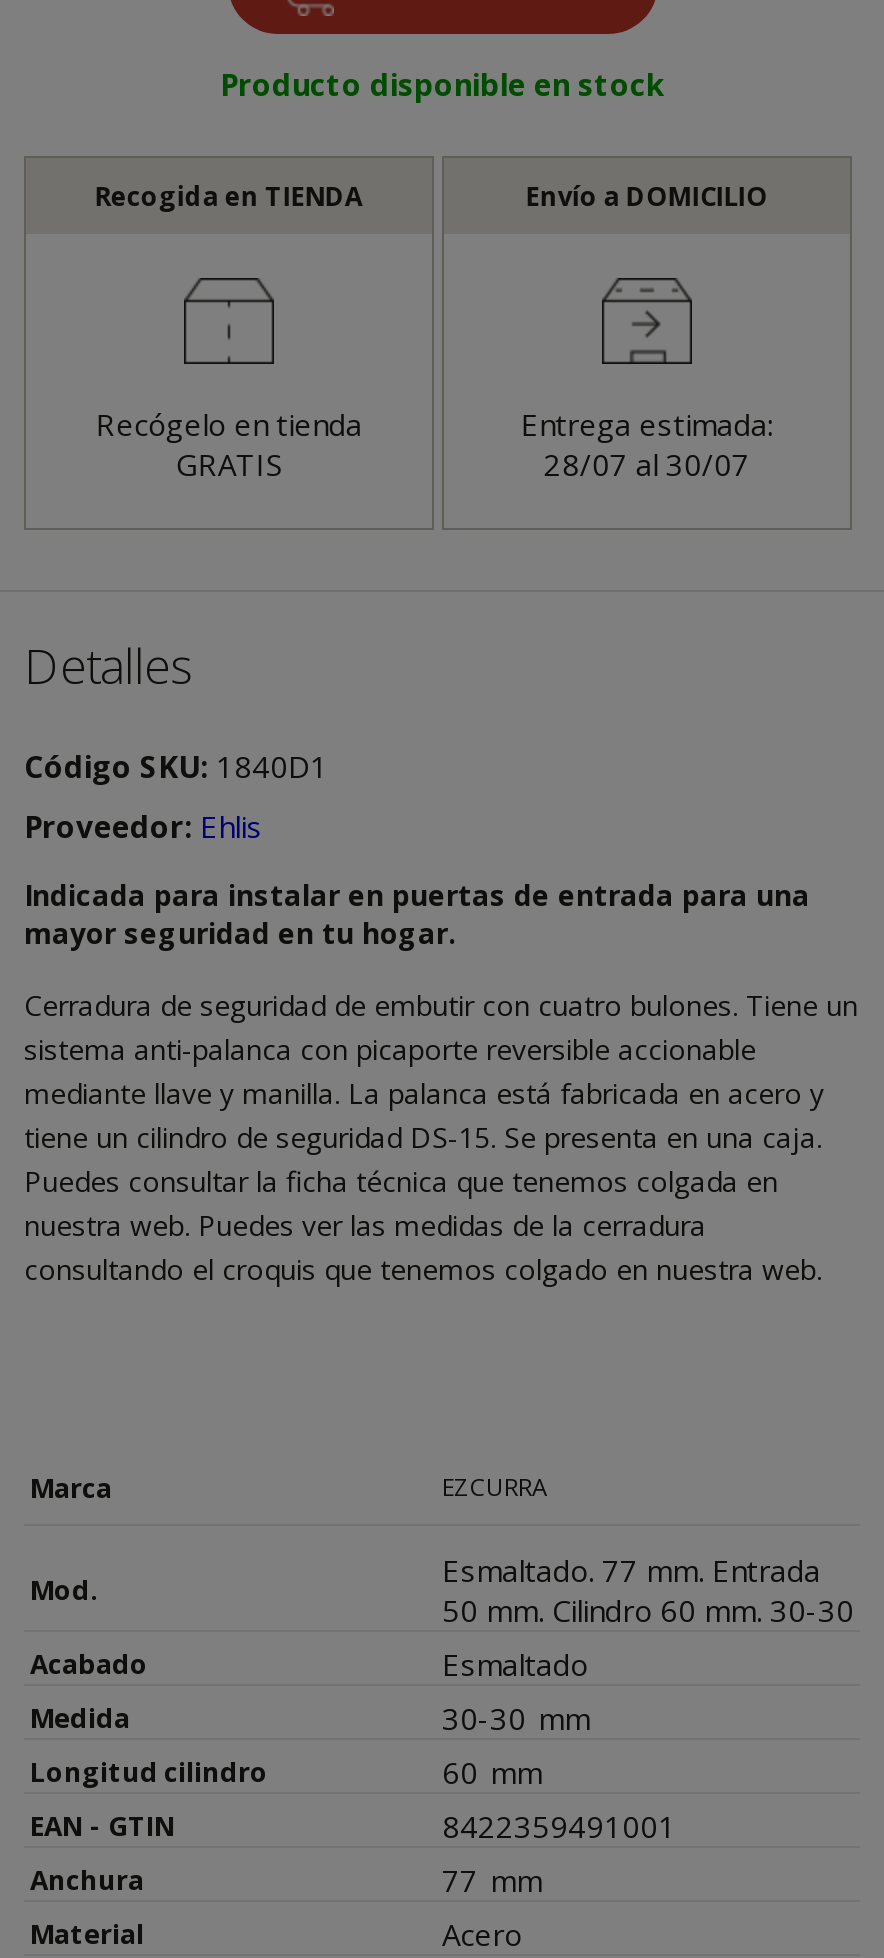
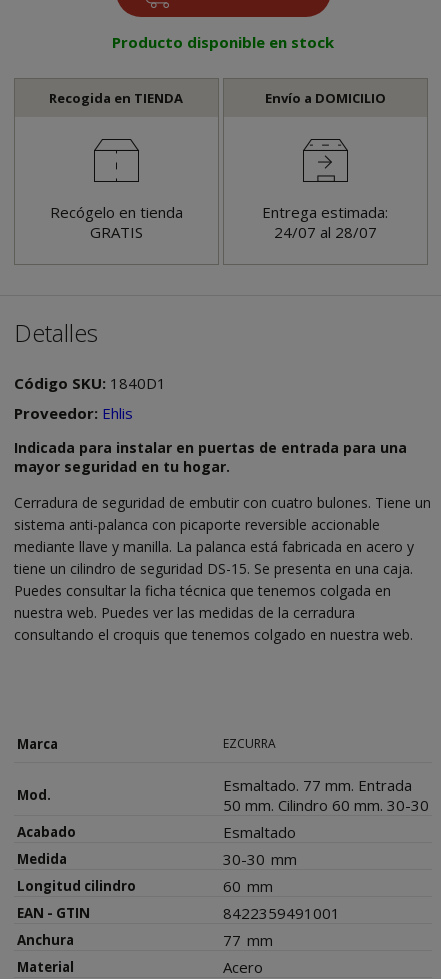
- 28/07 al 30/07
+ 24/07 al 28/07
